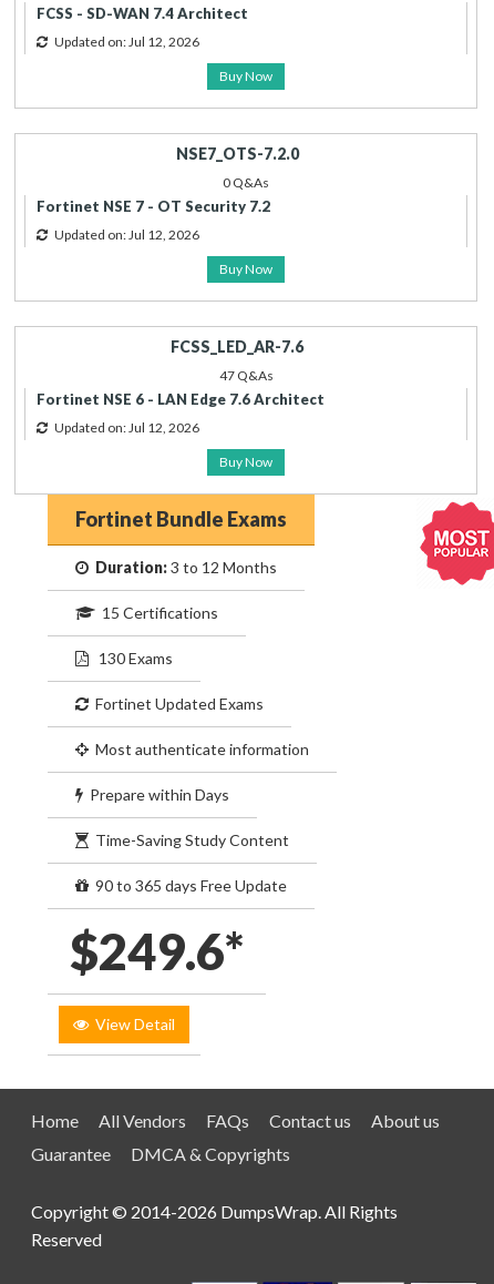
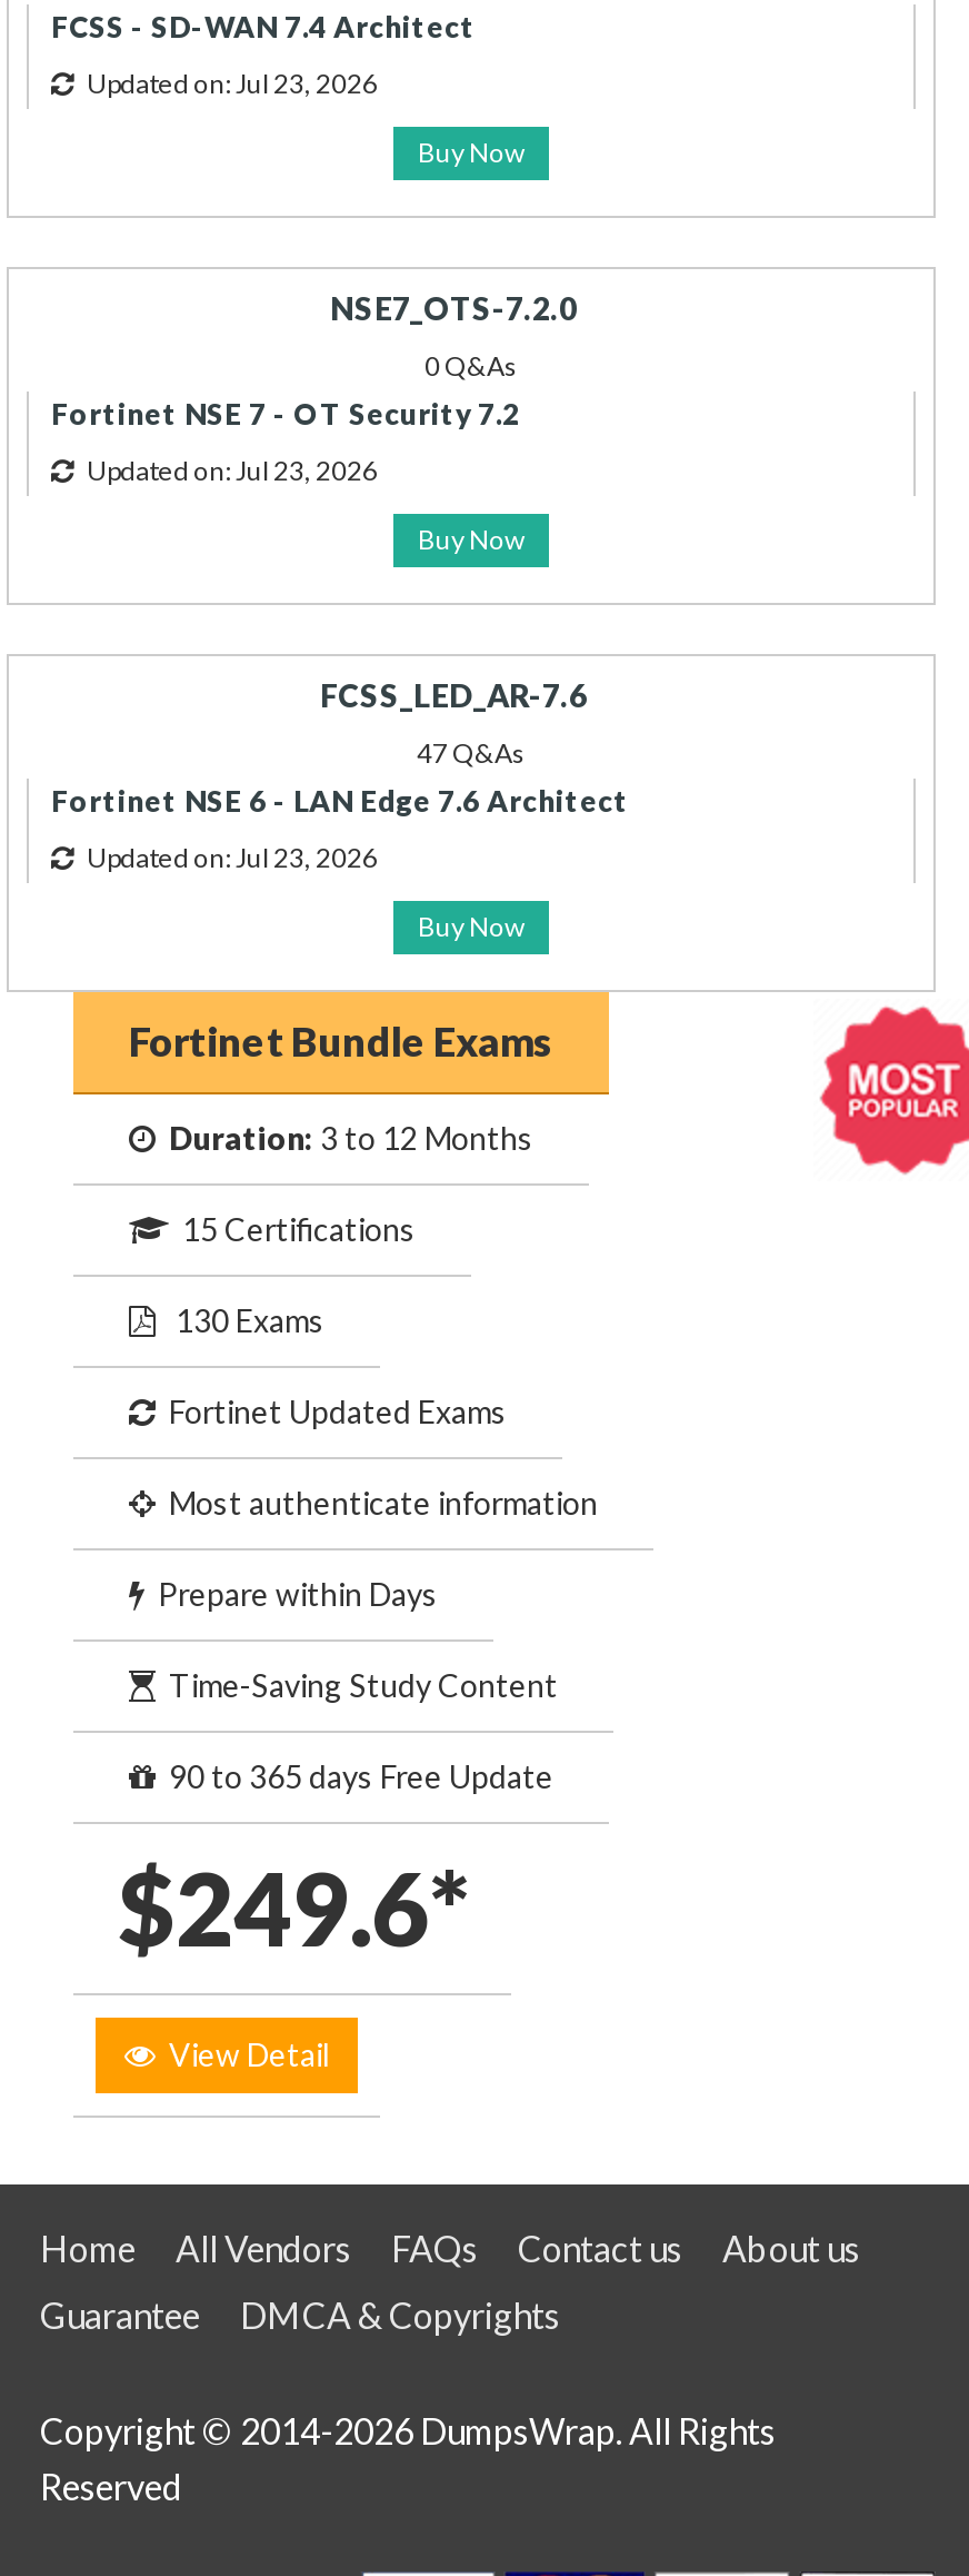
- Updated on: Jul 12, 2026
+ Updated on: Jul 23, 2026

- Updated on: Jul 12, 2026
+ Updated on: Jul 23, 2026

- Updated on: Jul 12, 2026
+ Updated on: Jul 23, 2026
